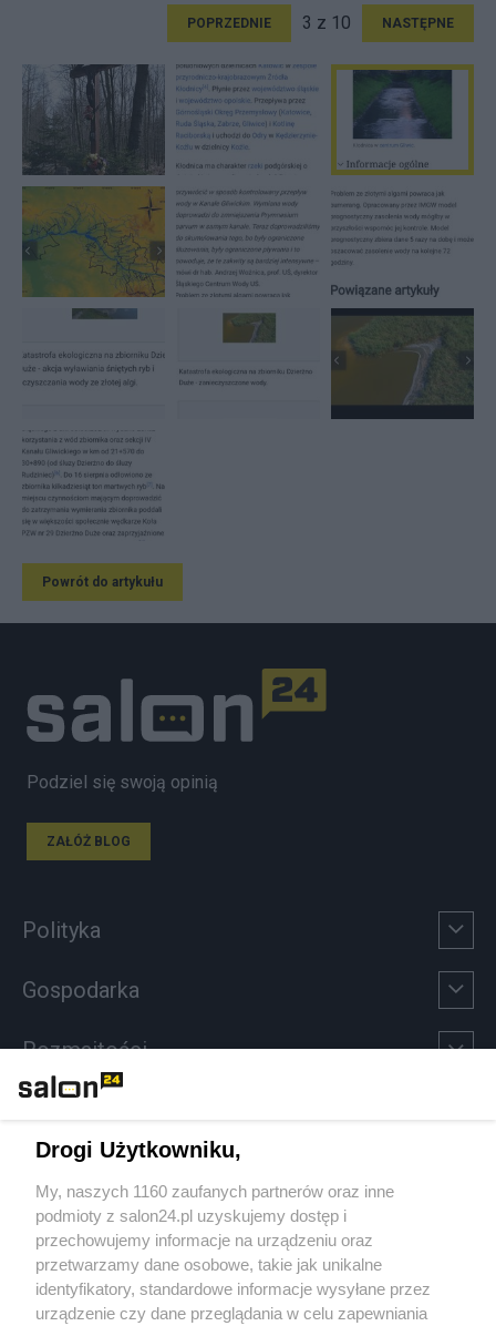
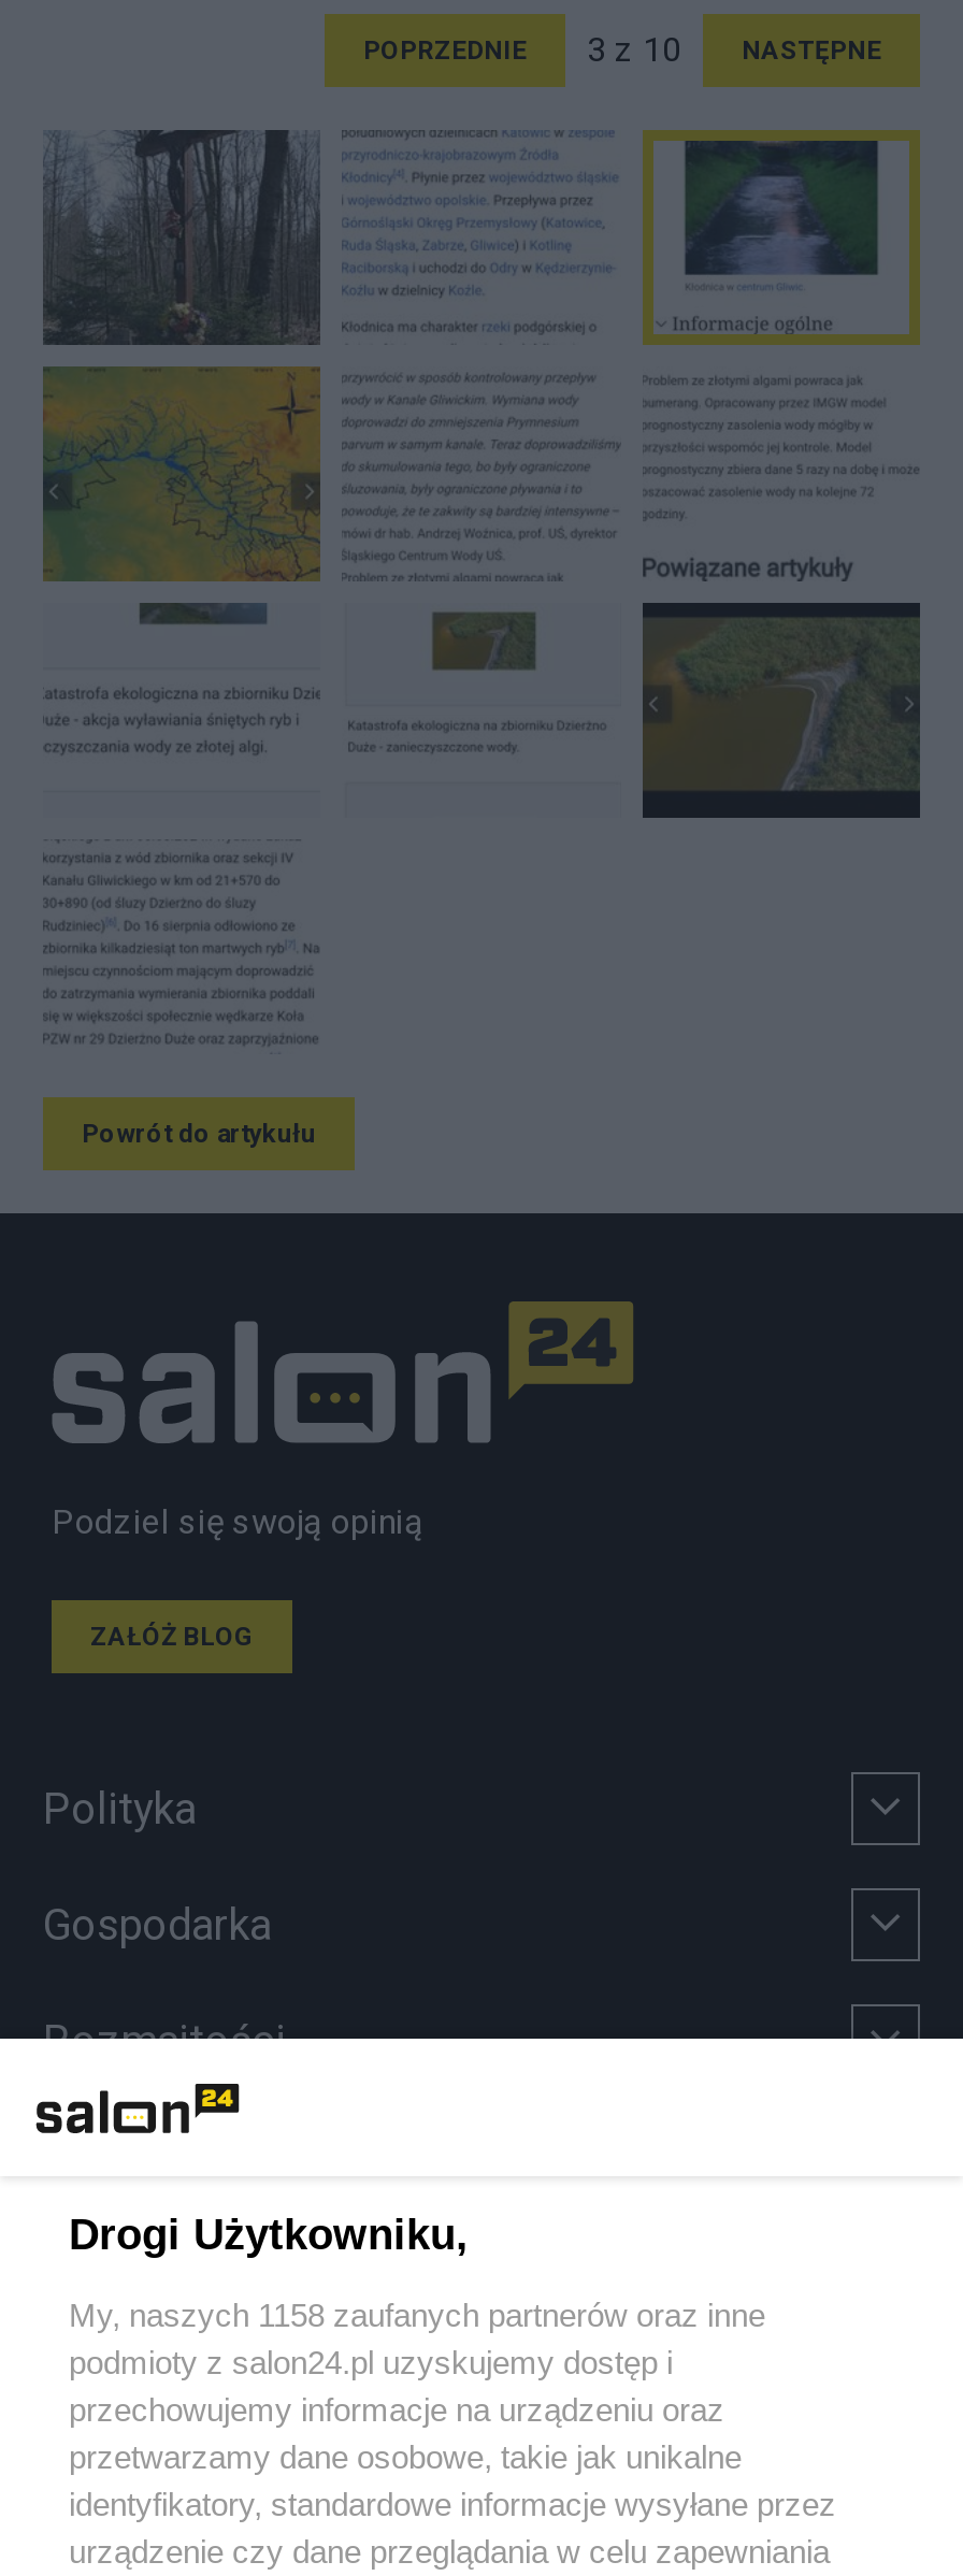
- My, naszych 1160 zaufanych partnerów oraz inne
+ My, naszych 1158 zaufanych partnerów oraz inne
